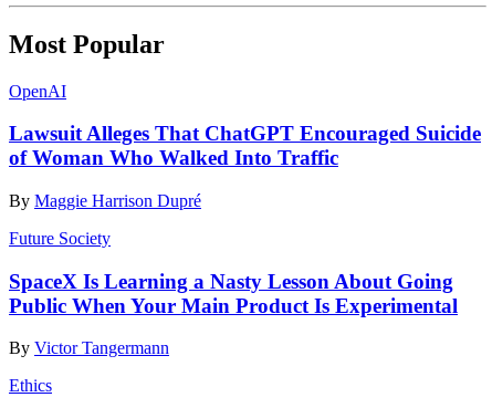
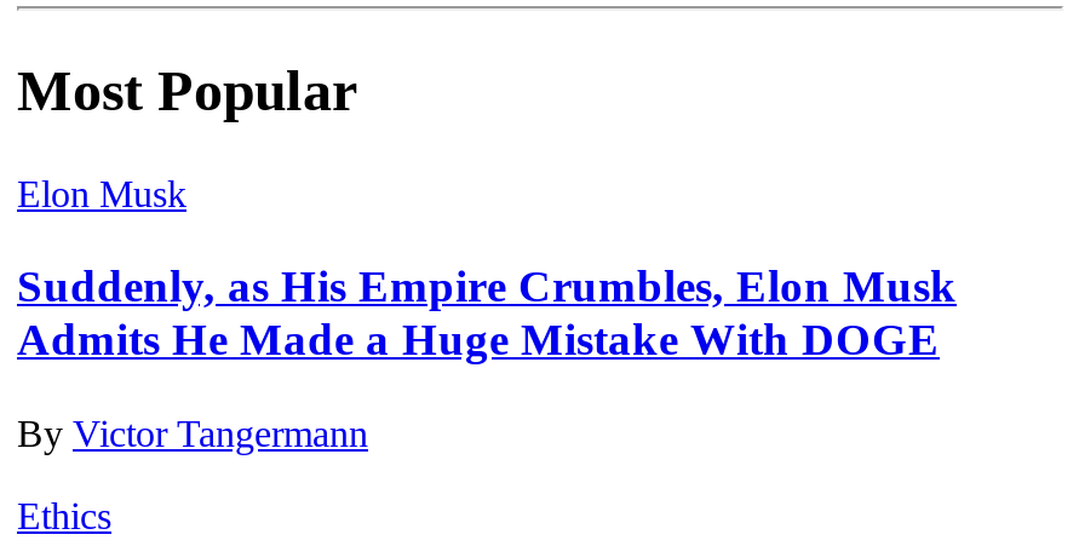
- OpenAI
- Lawsuit Alleges That ChatGPT Encouraged Suicide
- of Woman Who Walked Into Traffic
- By Maggie Harrison Dupré
- Future Society
- SpaceX Is Learning a Nasty Lesson About Going
- Public When Your Main Product Is Experimental
+ Elon Musk
+ Suddenly, as His Empire Crumbles, Elon Musk
+ Admits He Made a Huge Mistake With DOGE
